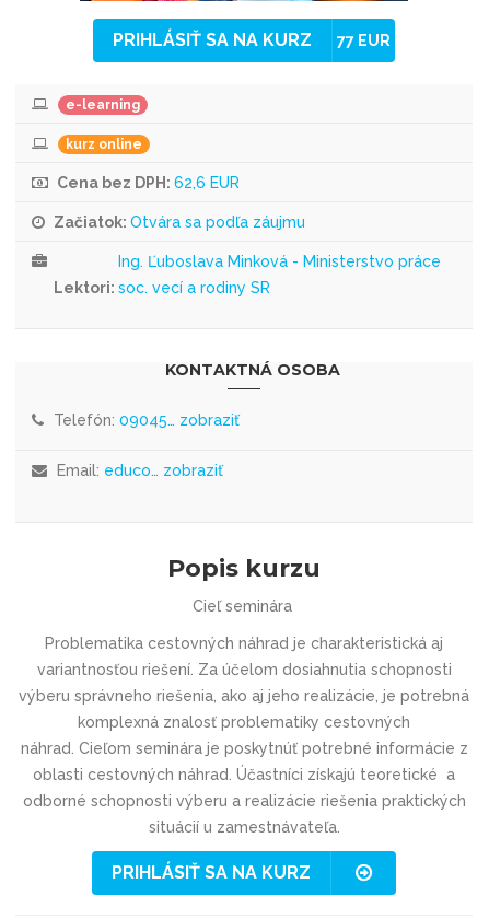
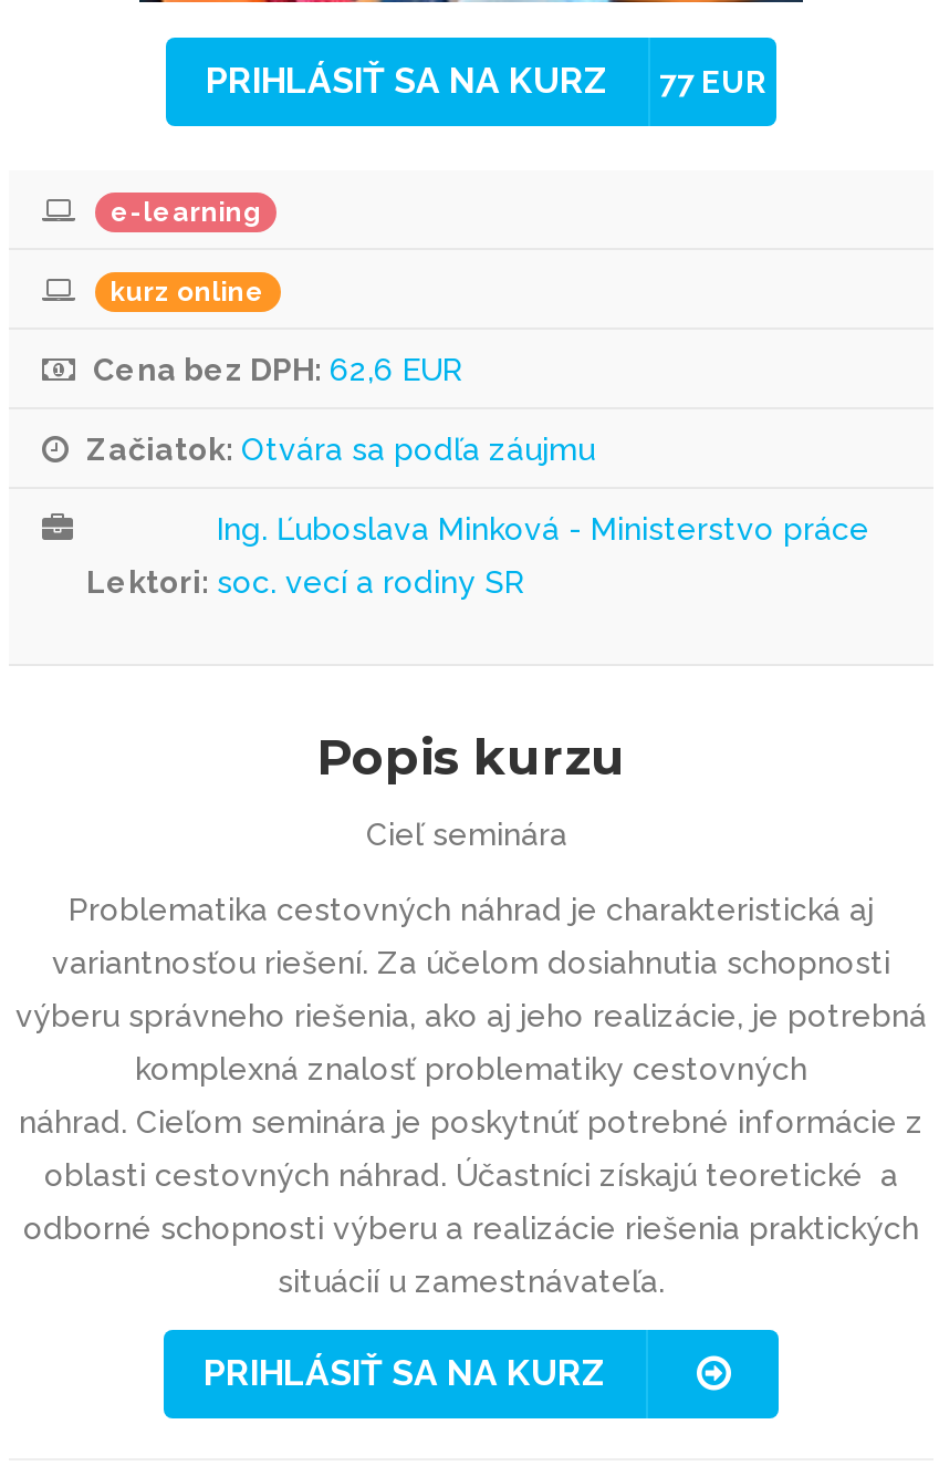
- KONTAKTNÁ OSOBA
- Telefón: 09045… zobraziť
- Email: educo… zobraziť
